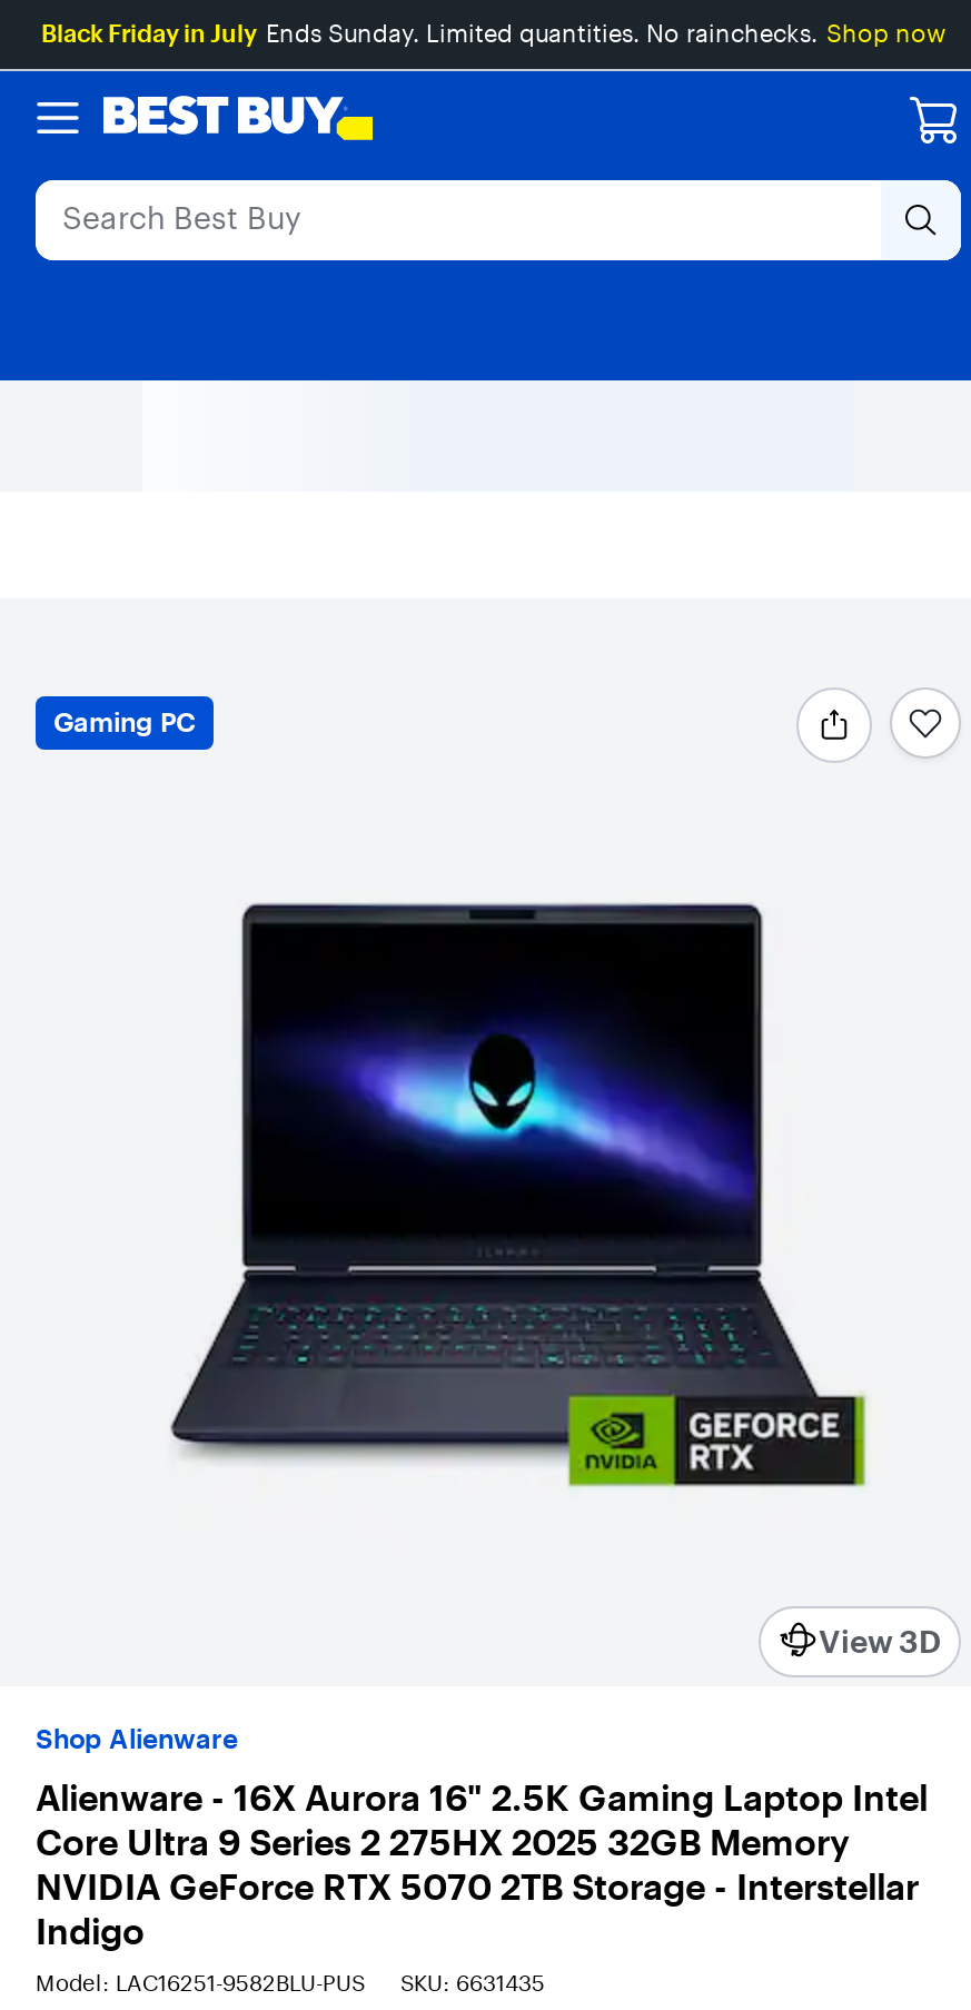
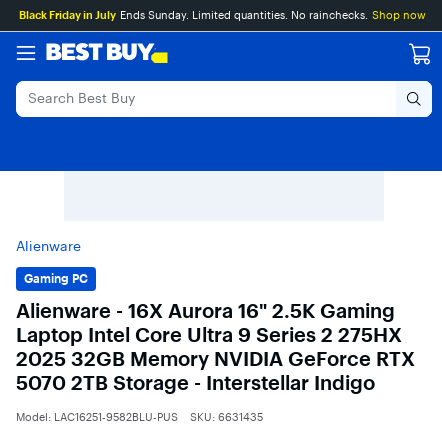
- Gaming PC

- [image]

- View 3D

- Shop Alienware
- Alienware - 16X Aurora 16" 2.5K Gaming Laptop Intel
- Core Ultra 9 Series 2 275HX 2025 32GB Memory
- NVIDIA GeForce RTX 5070 2TB Storage - Interstellar
- Indigo
+ Alienware
+ Gaming PC
+ Alienware - 16X Aurora 16" 2.5K Gaming
+ Laptop Intel Core Ultra 9 Series 2 275HX
+ 2025 32GB Memory NVIDIA GeForce RTX
+ 5070 2TB Storage - Interstellar Indigo
